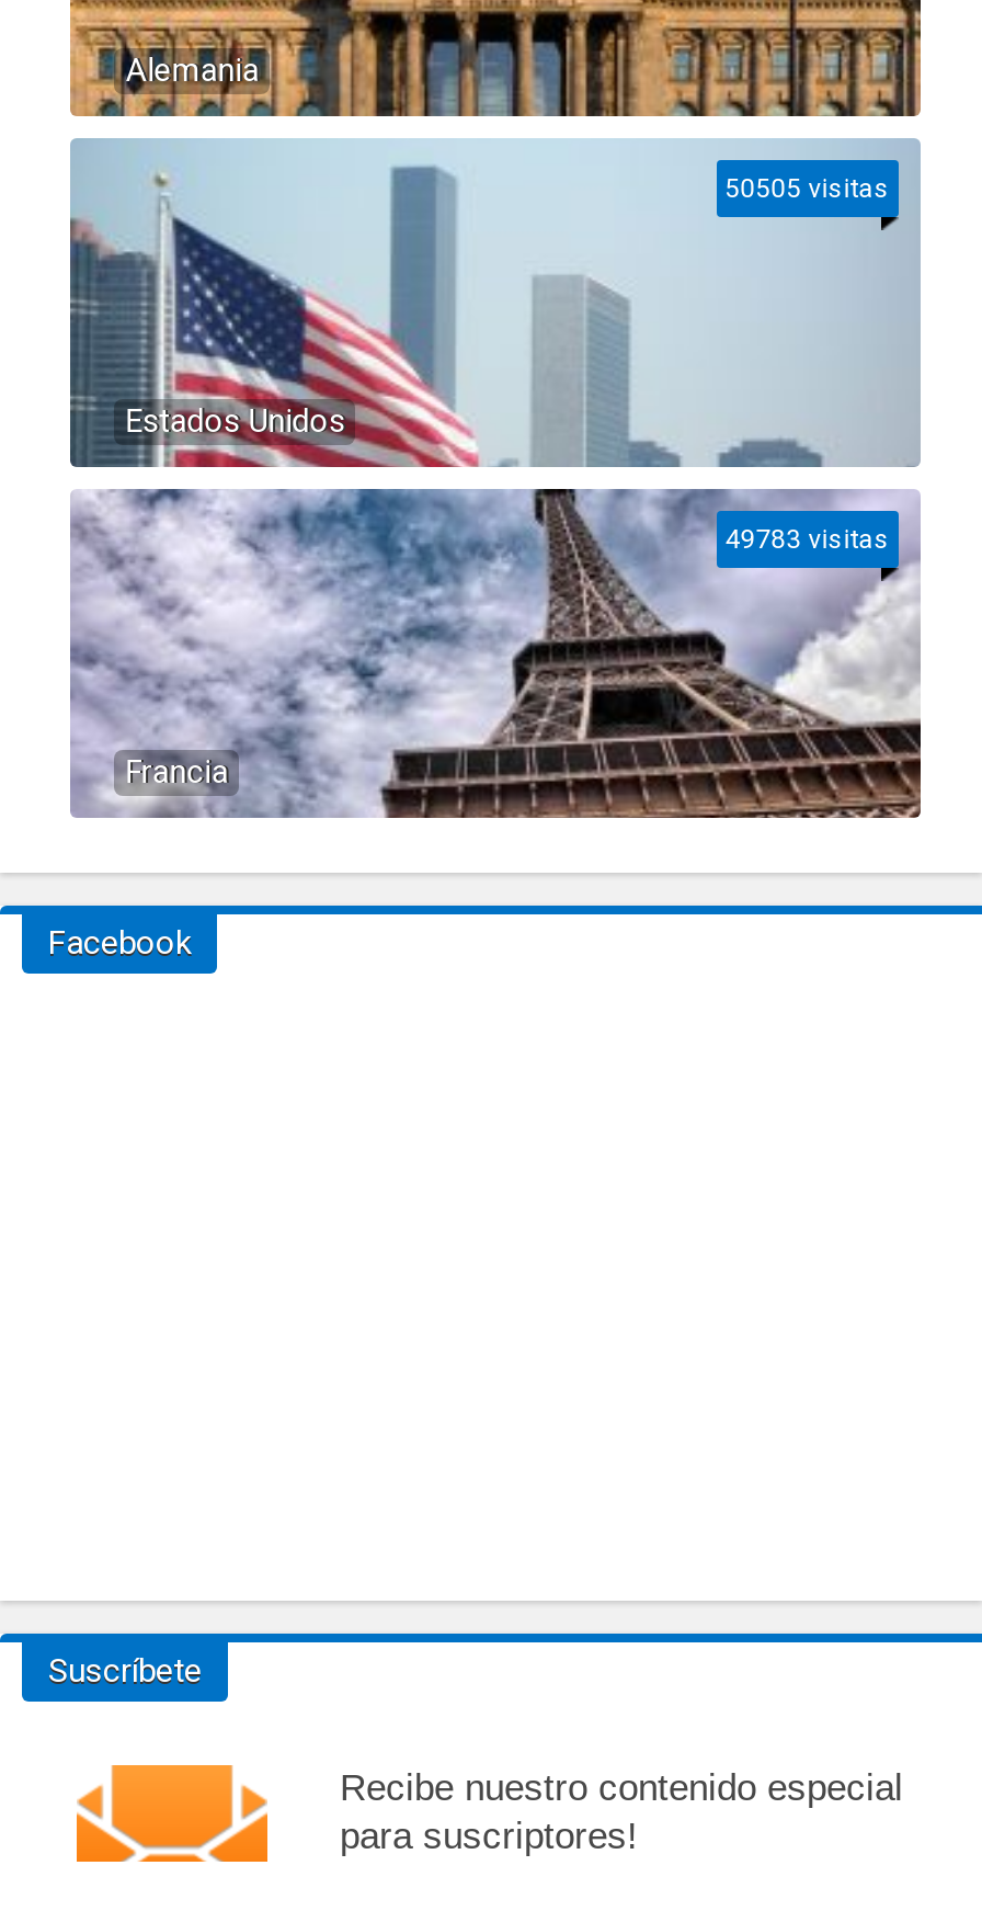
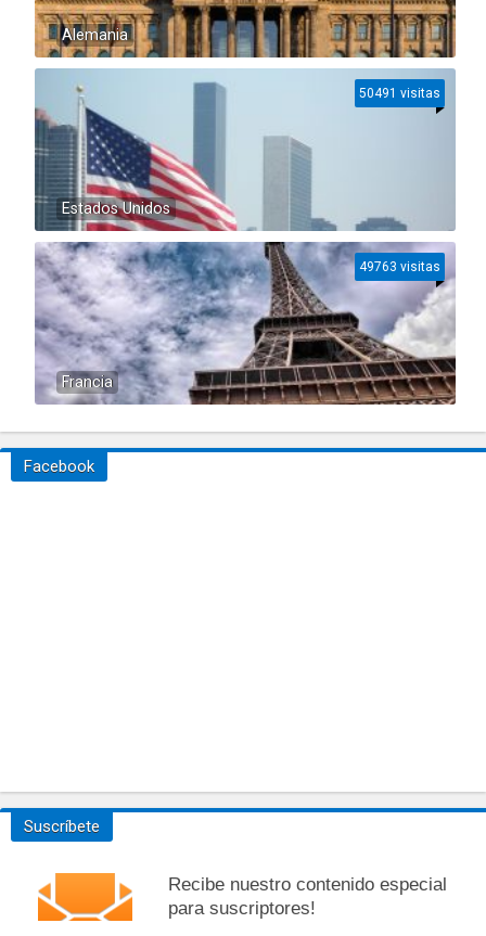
- 50505 visitas
+ 50491 visitas

- 49783 visitas
+ 49763 visitas
